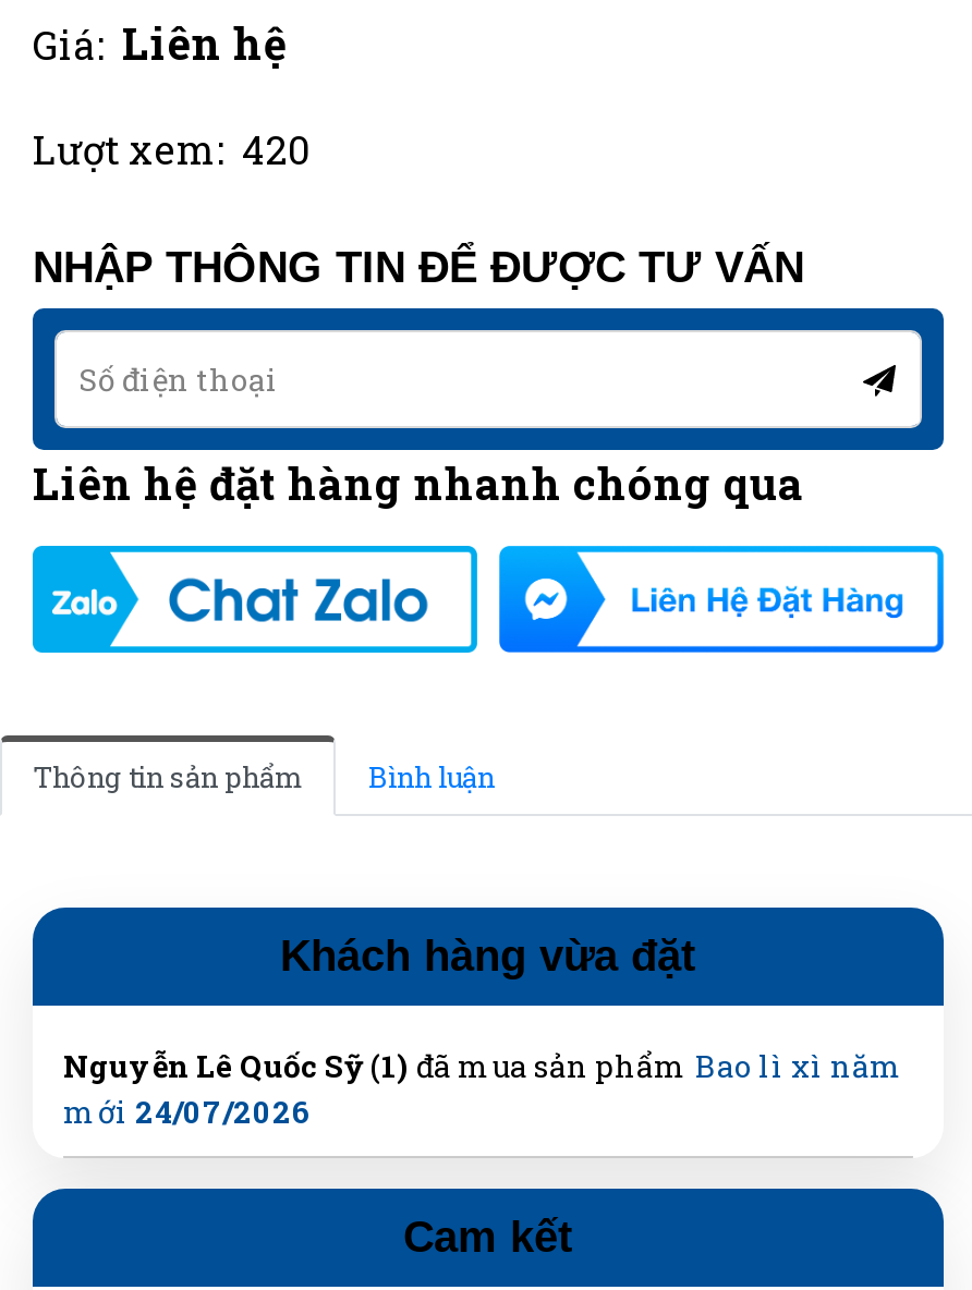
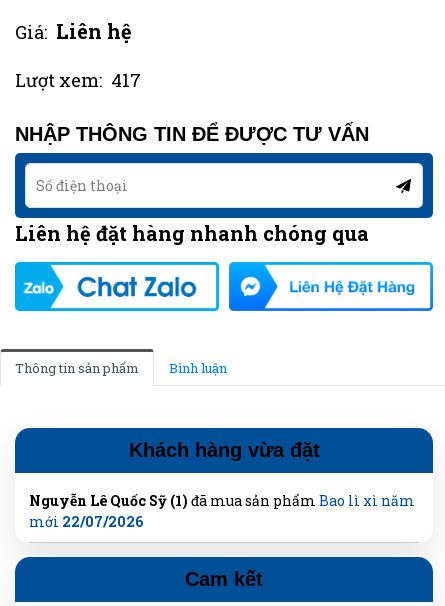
- Lượt xem: 420
+ Lượt xem: 417

- mới 24/07/2026
+ mới 22/07/2026
